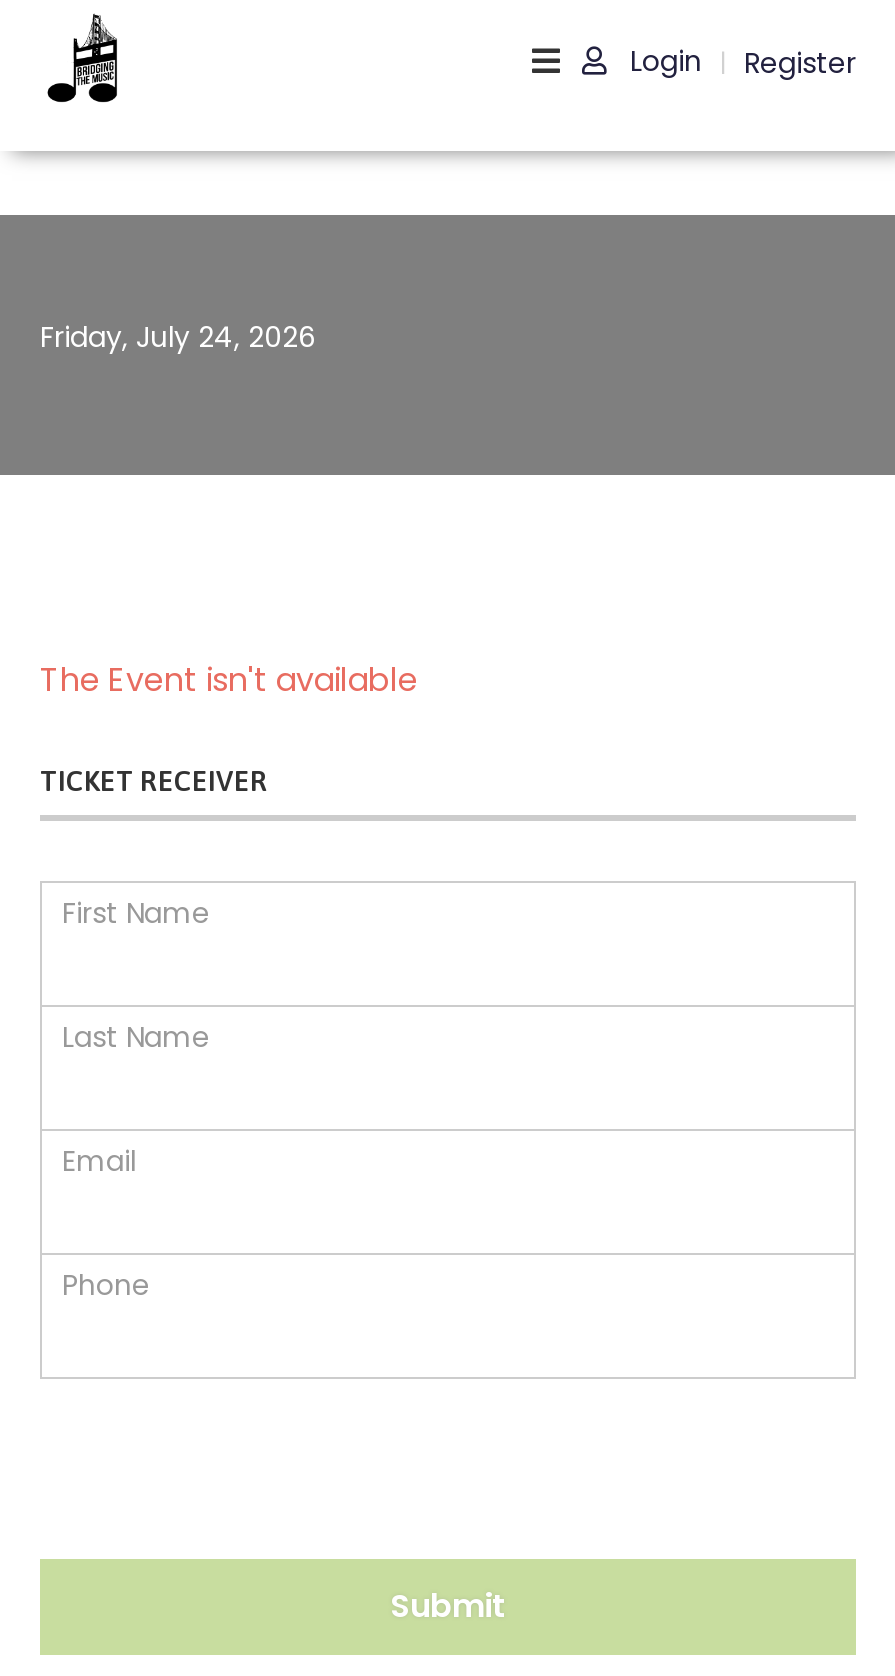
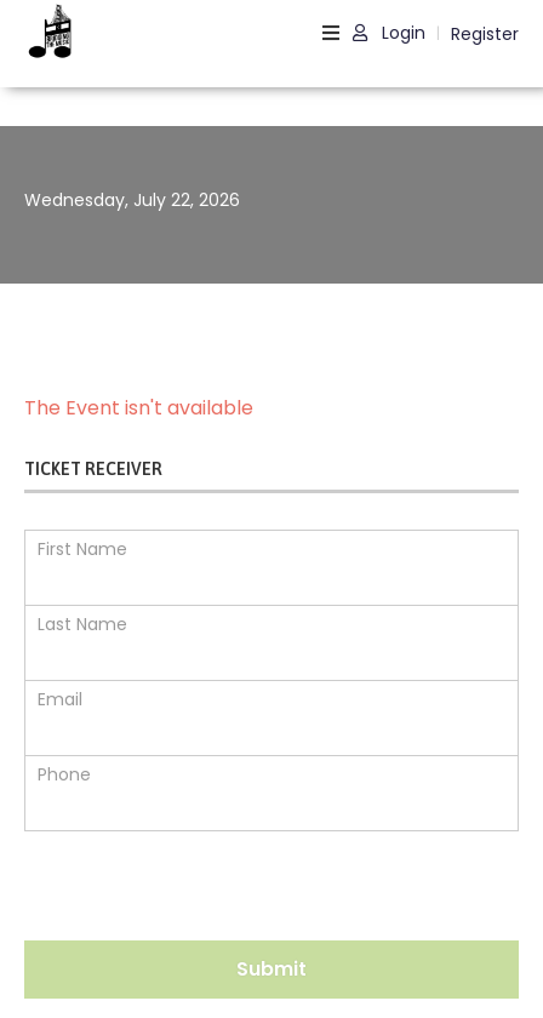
- Friday, July 24, 2026
+ Wednesday, July 22, 2026
